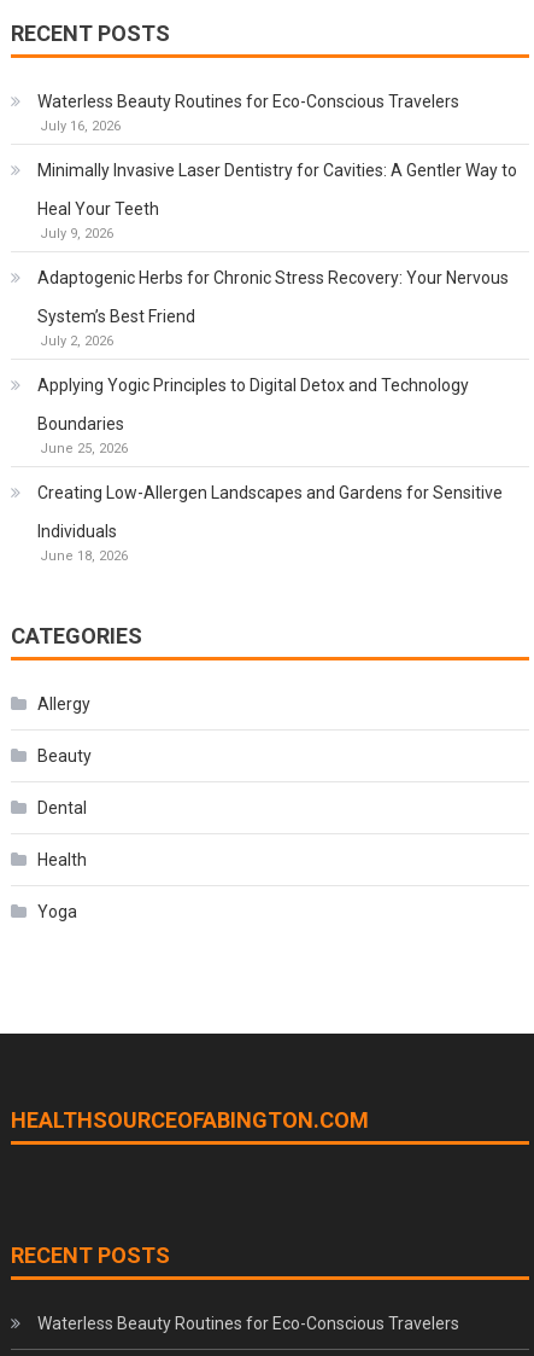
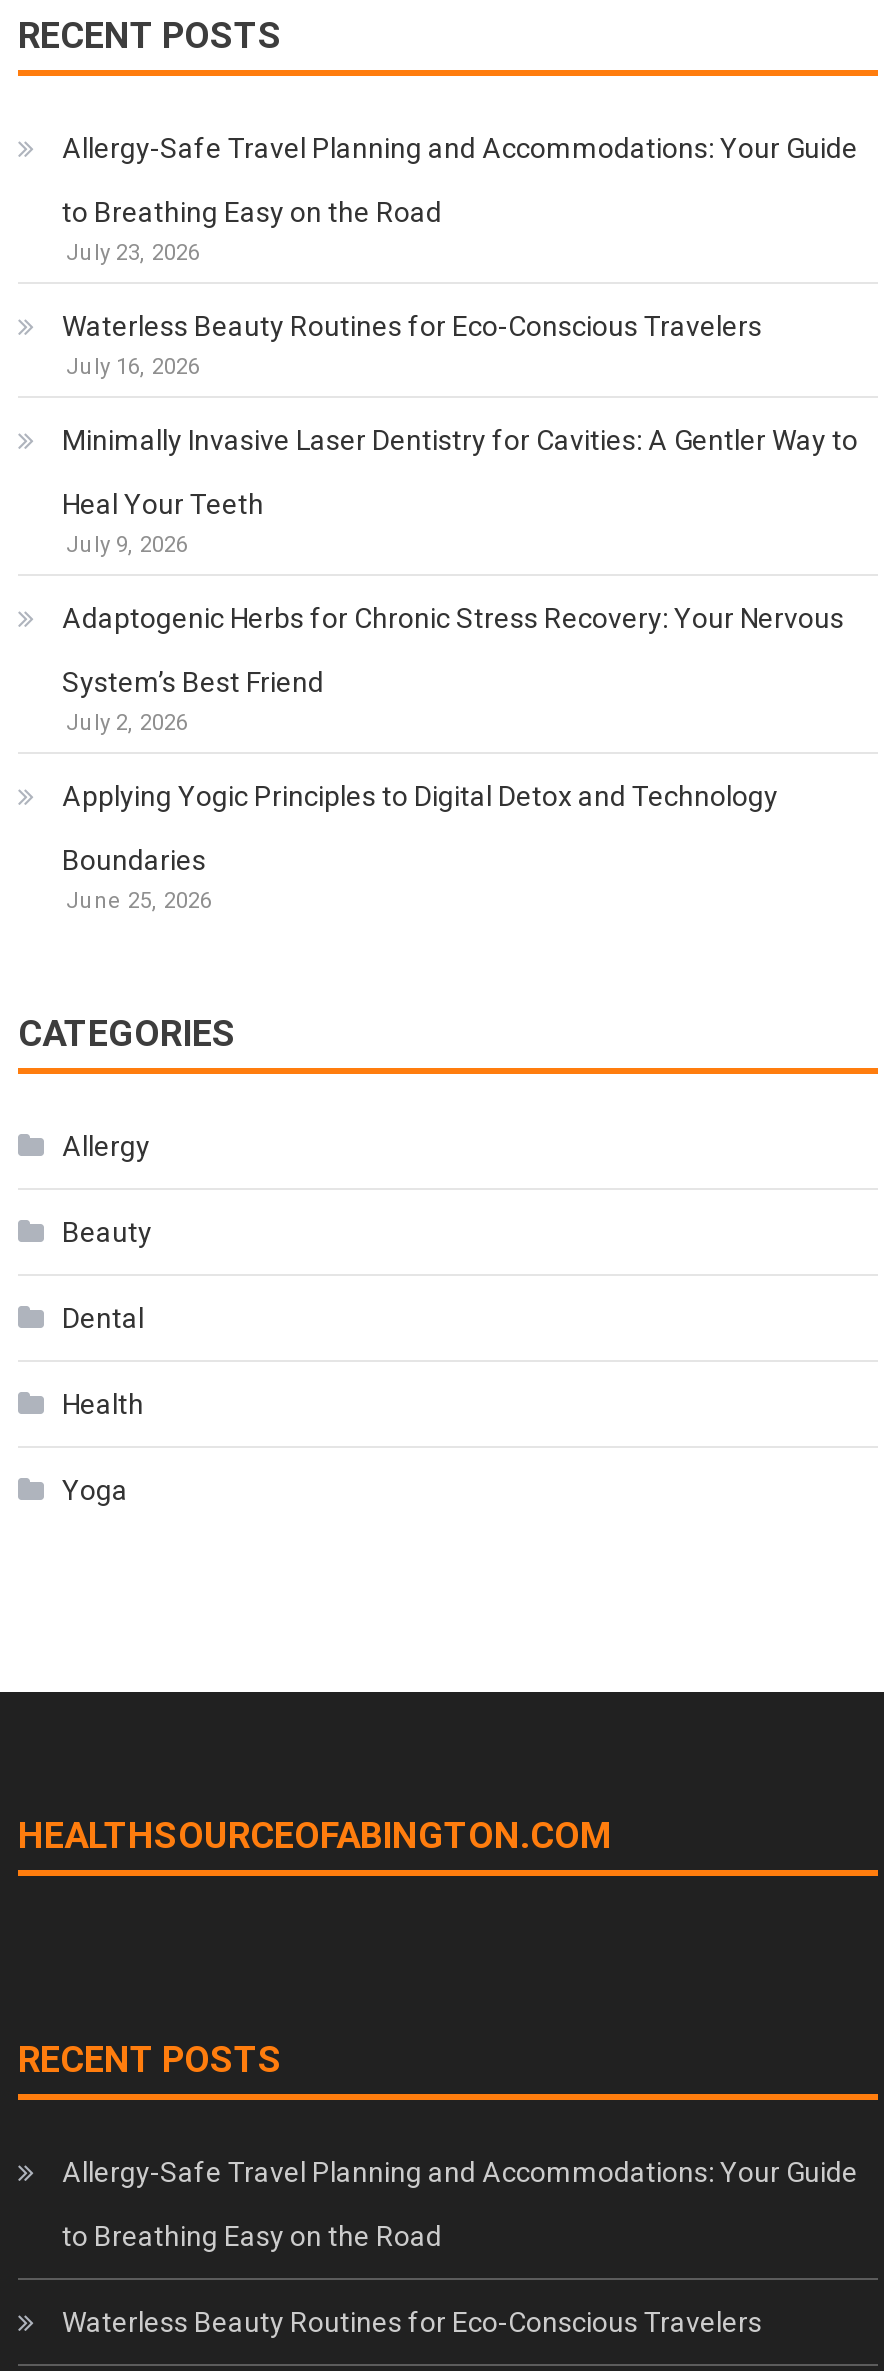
+ Allergy-Safe Travel Planning and Accommodations: Your Guide
+ to Breathing Easy on the Road
+ July 23, 2026

- Creating Low-Allergen Landscapes and Gardens for Sensitive
- Individuals
- June 18, 2026

+ Allergy-Safe Travel Planning and Accommodations: Your Guide
+ to Breathing Easy on the Road
